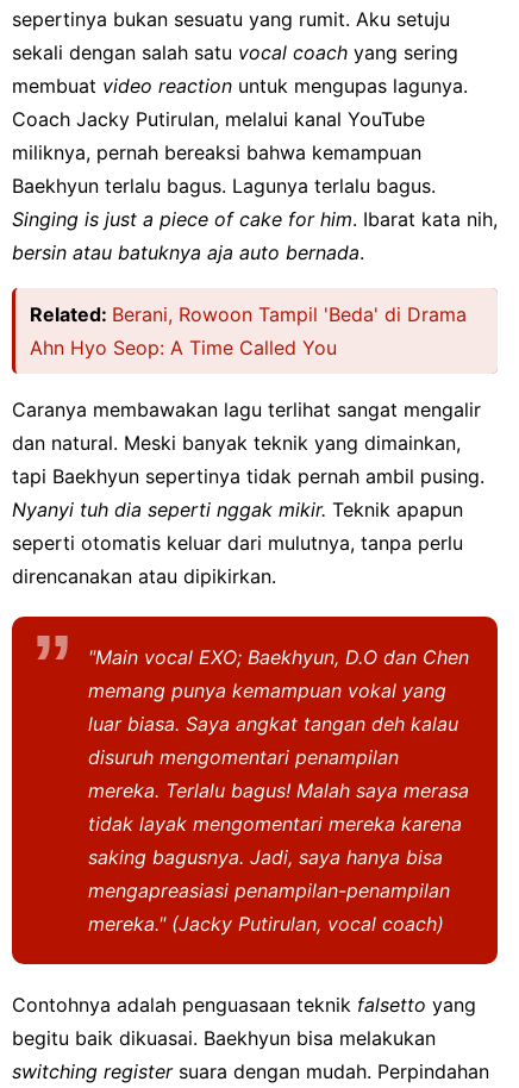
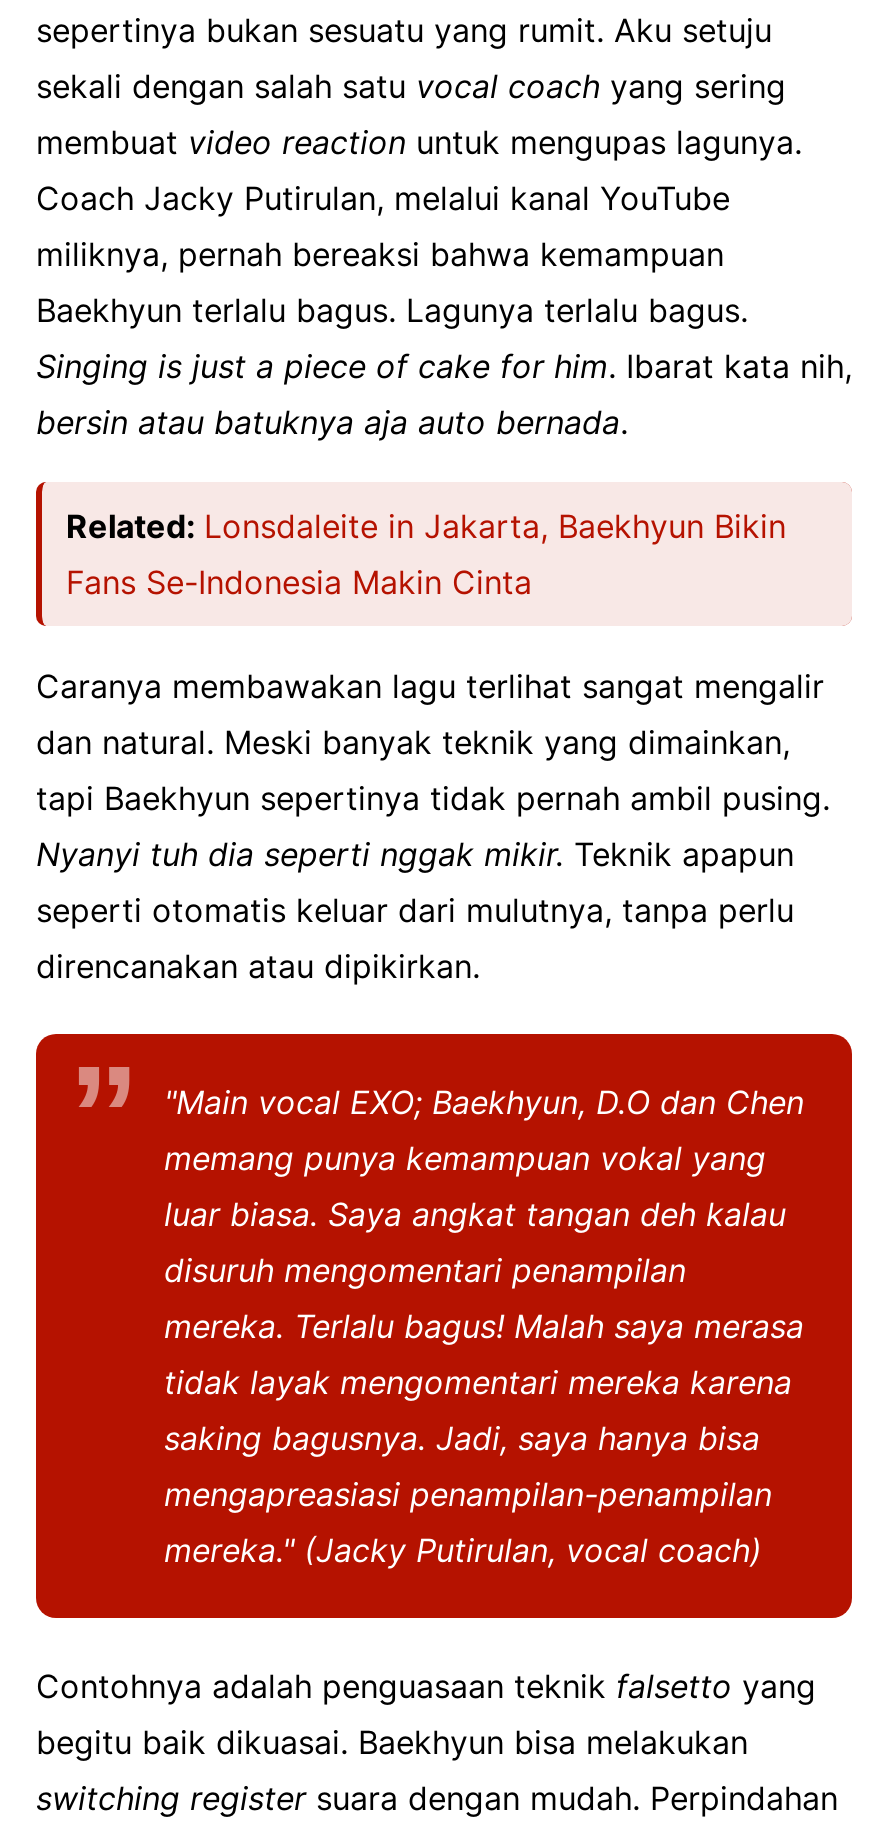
- Related: Berani, Rowoon Tampil 'Beda' di Drama
- Ahn Hyo Seop: A Time Called You
+ Related: Lonsdaleite in Jakarta, Baekhyun Bikin
+ Fans Se-Indonesia Makin Cinta
